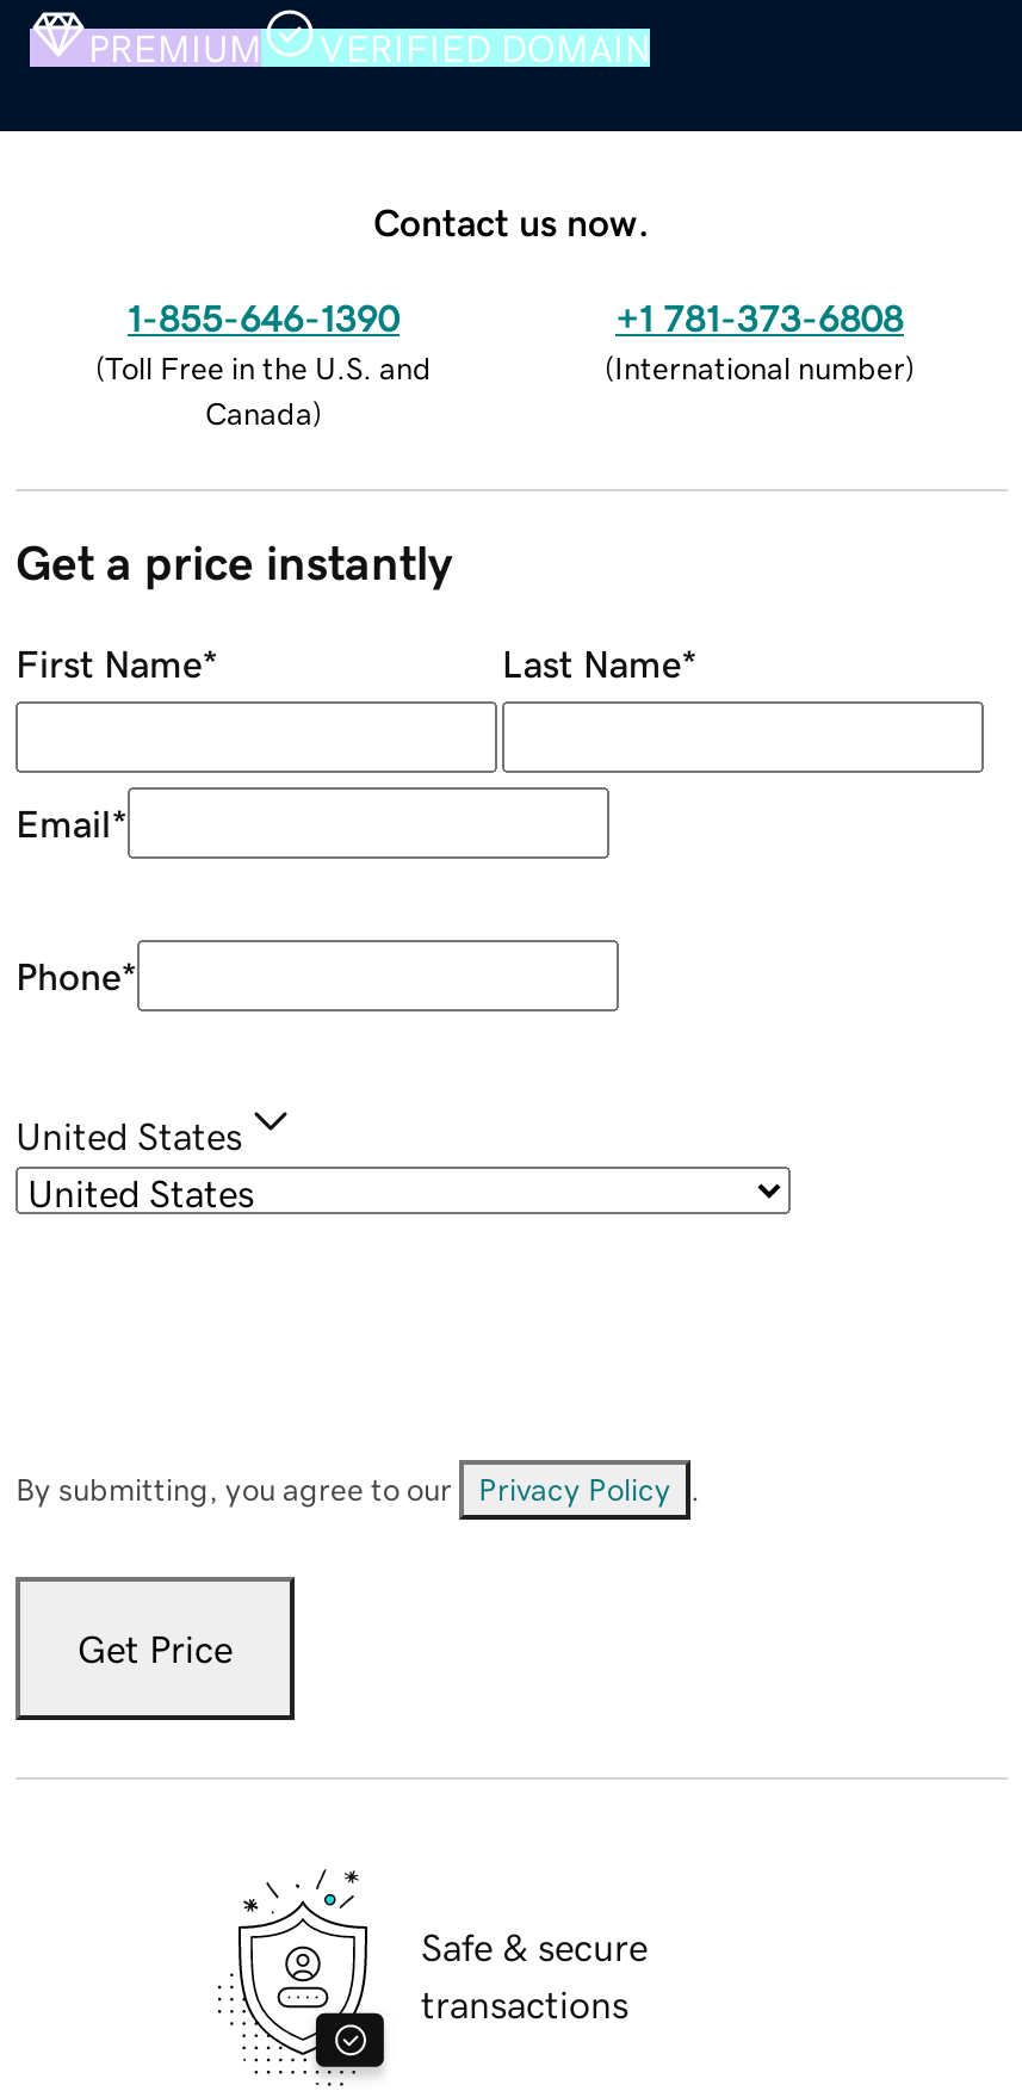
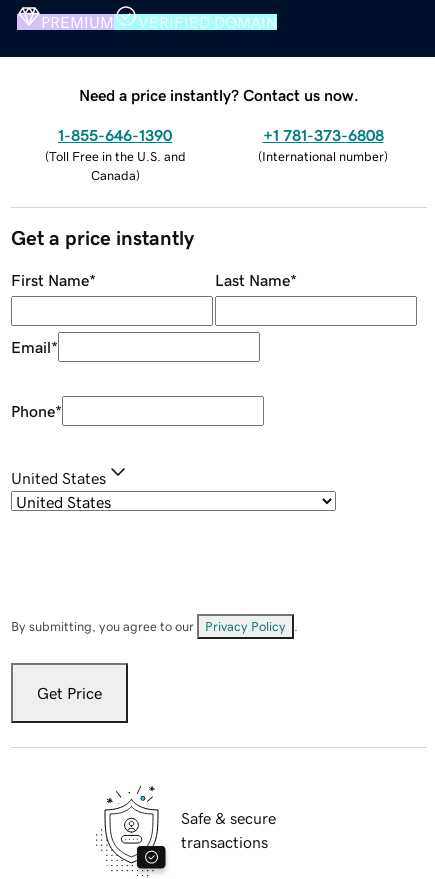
- Contact us now.
+ Need a price instantly? Contact us now.
